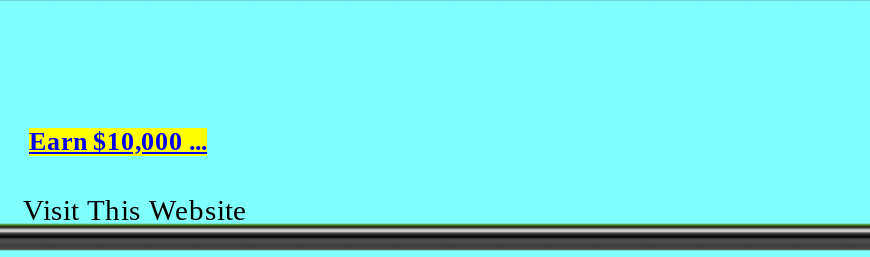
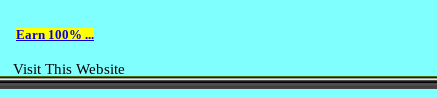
- Earn $10,000 ...
+ Earn 100% ...
